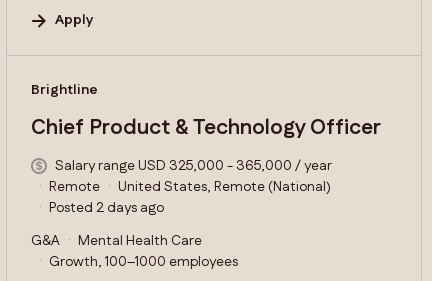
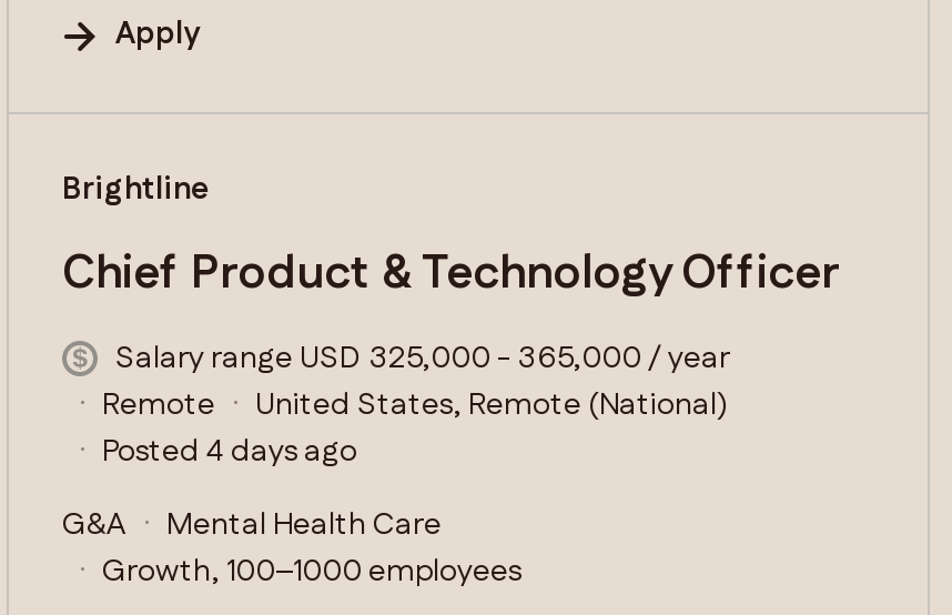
- Posted 2 days ago
+ Posted 4 days ago
